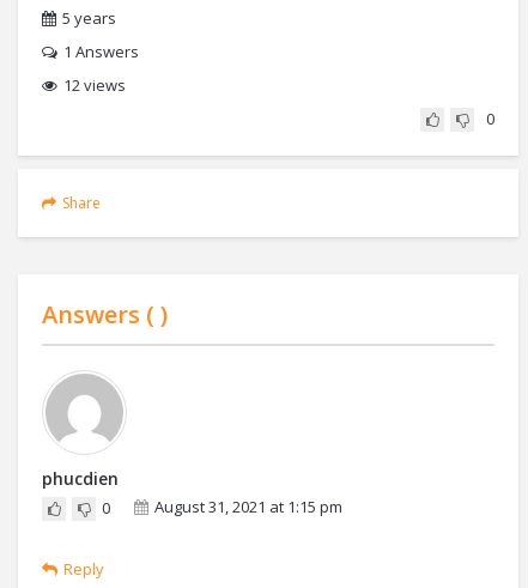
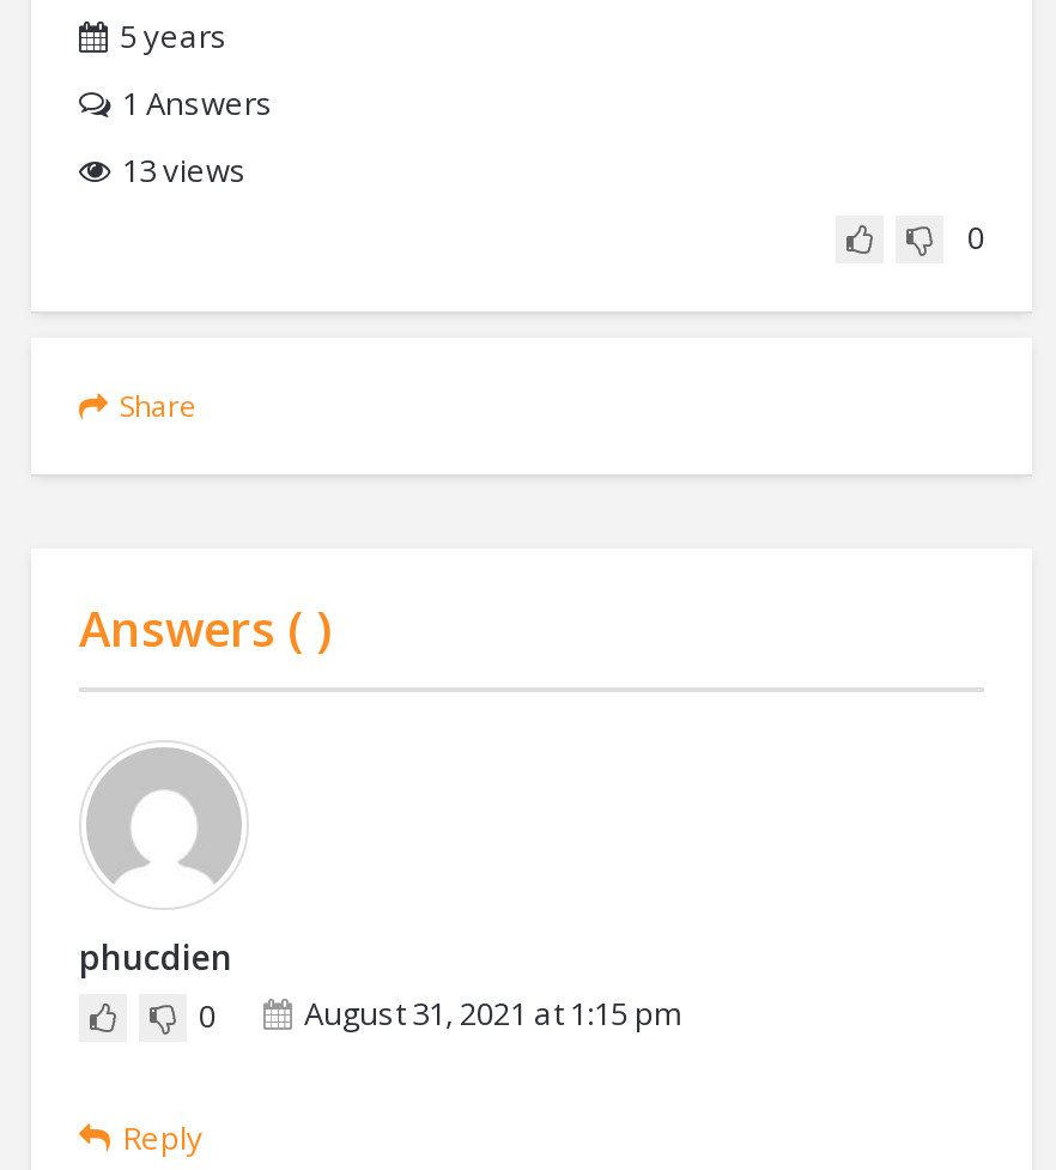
- 12 views
+ 13 views
